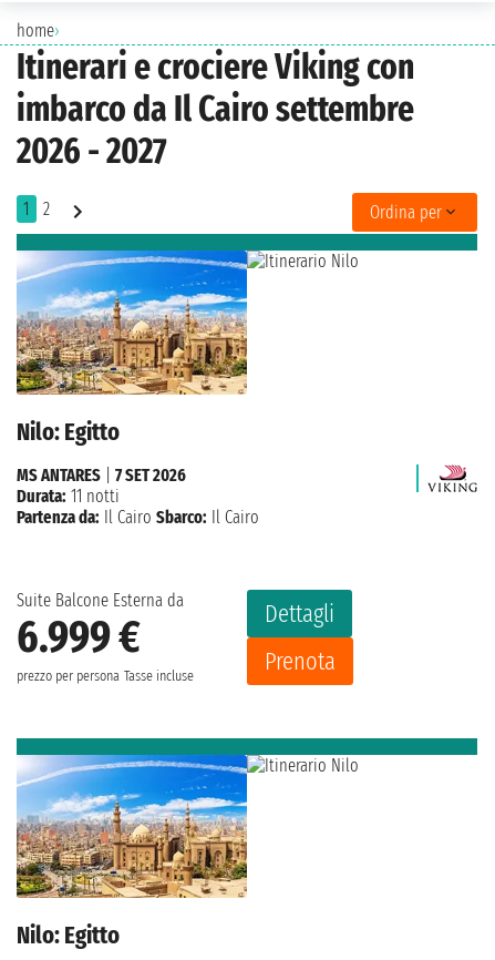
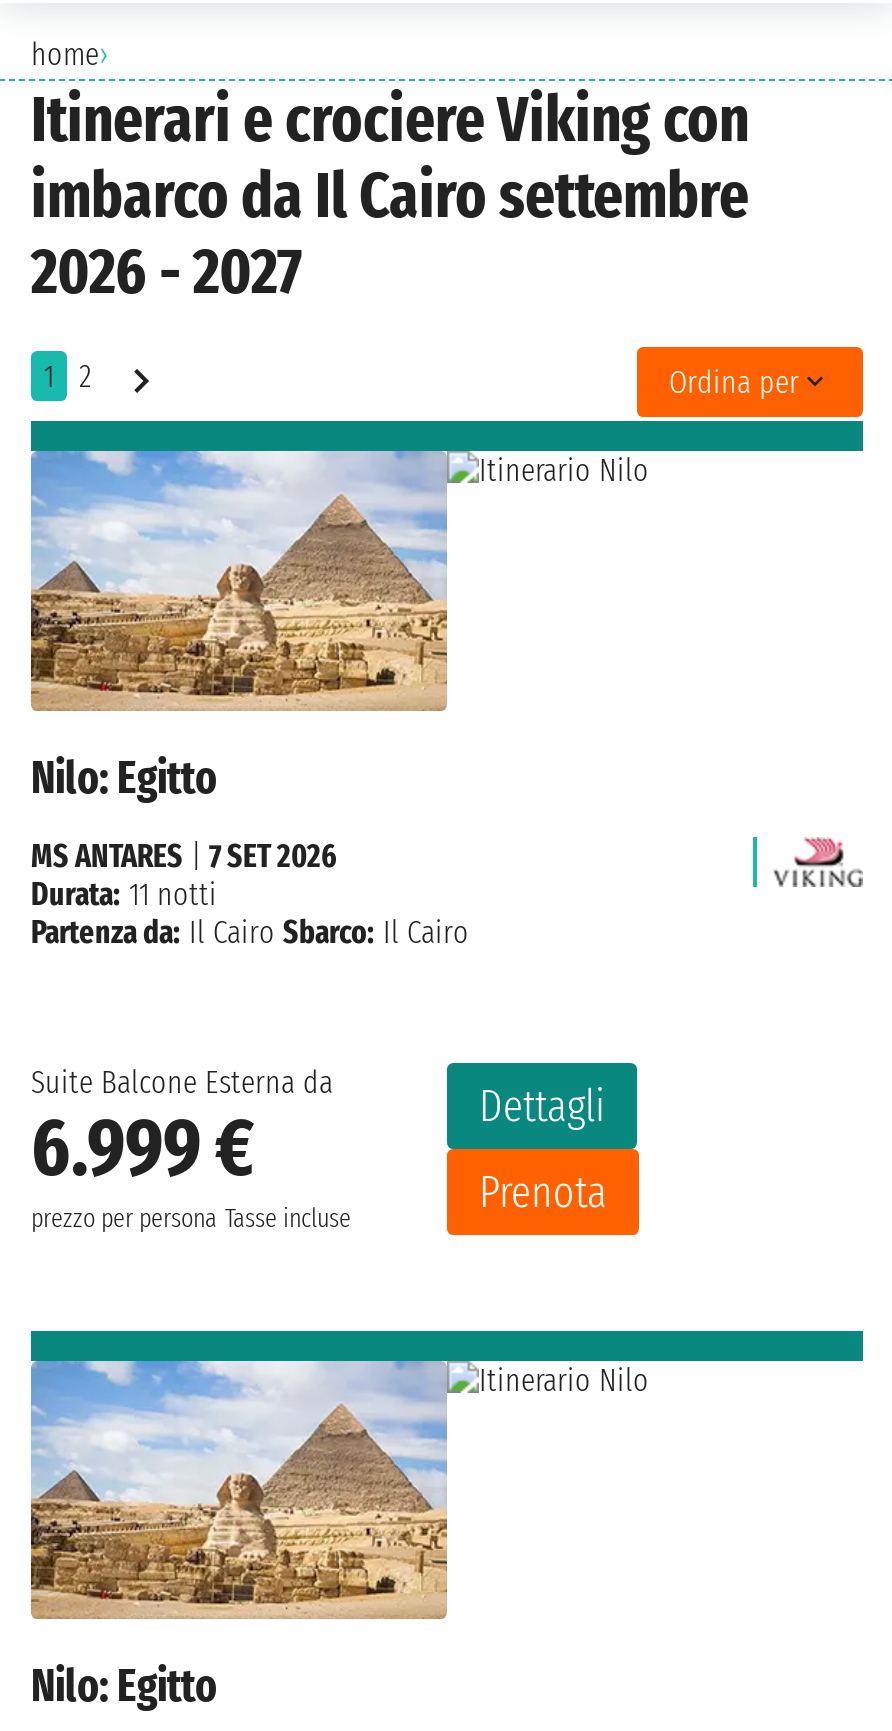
- [image]
+ [image]

- [image]
+ [image]
